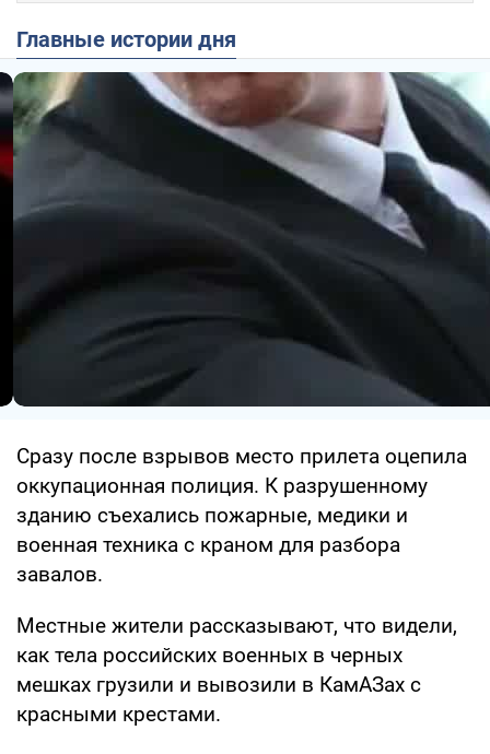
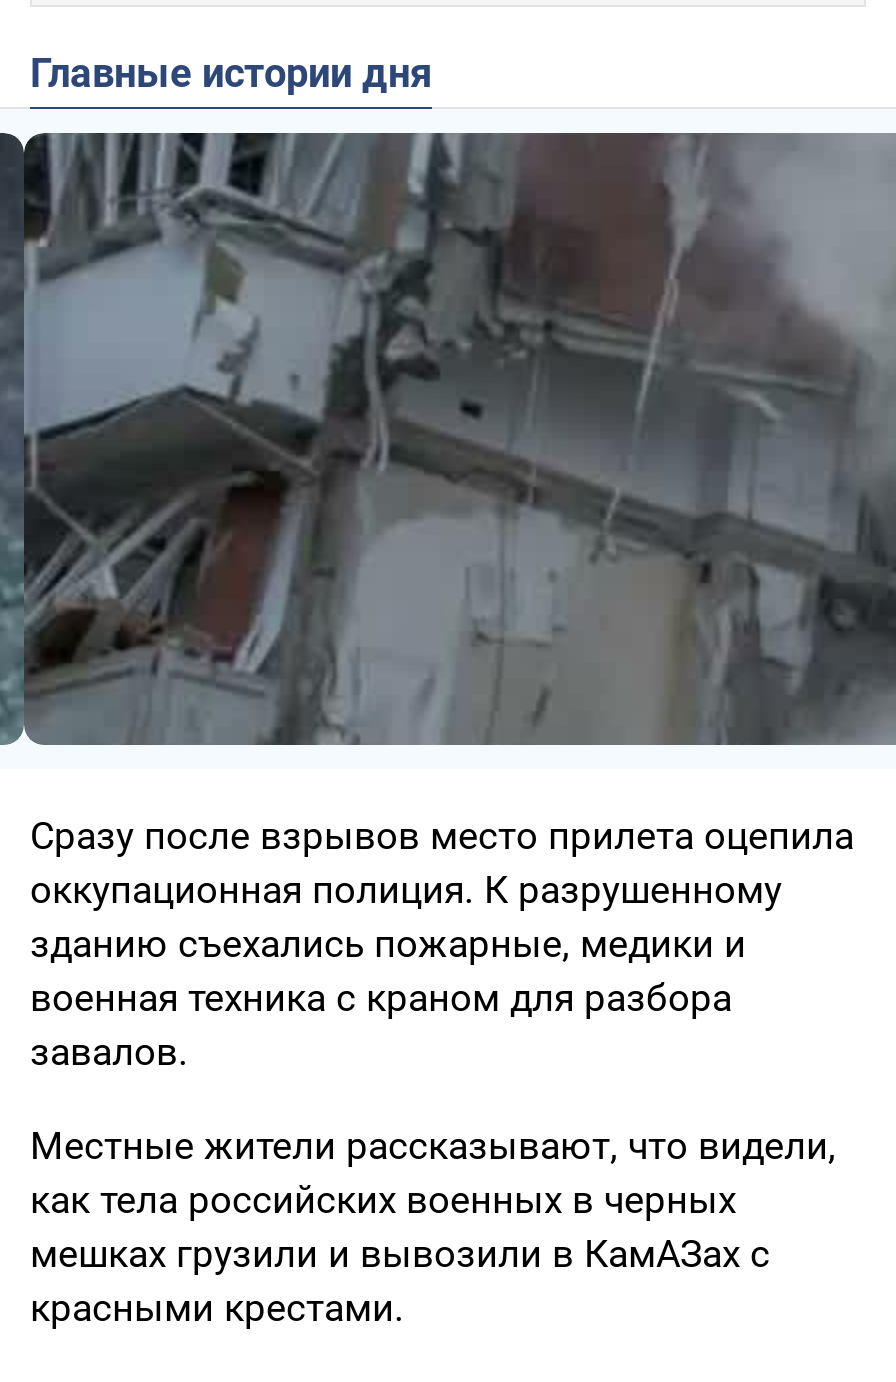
- [image]
+ [image]
